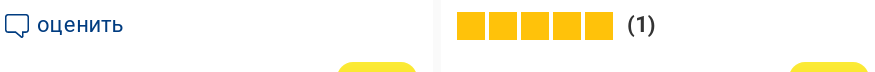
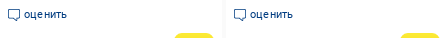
- 1
+ оценить
